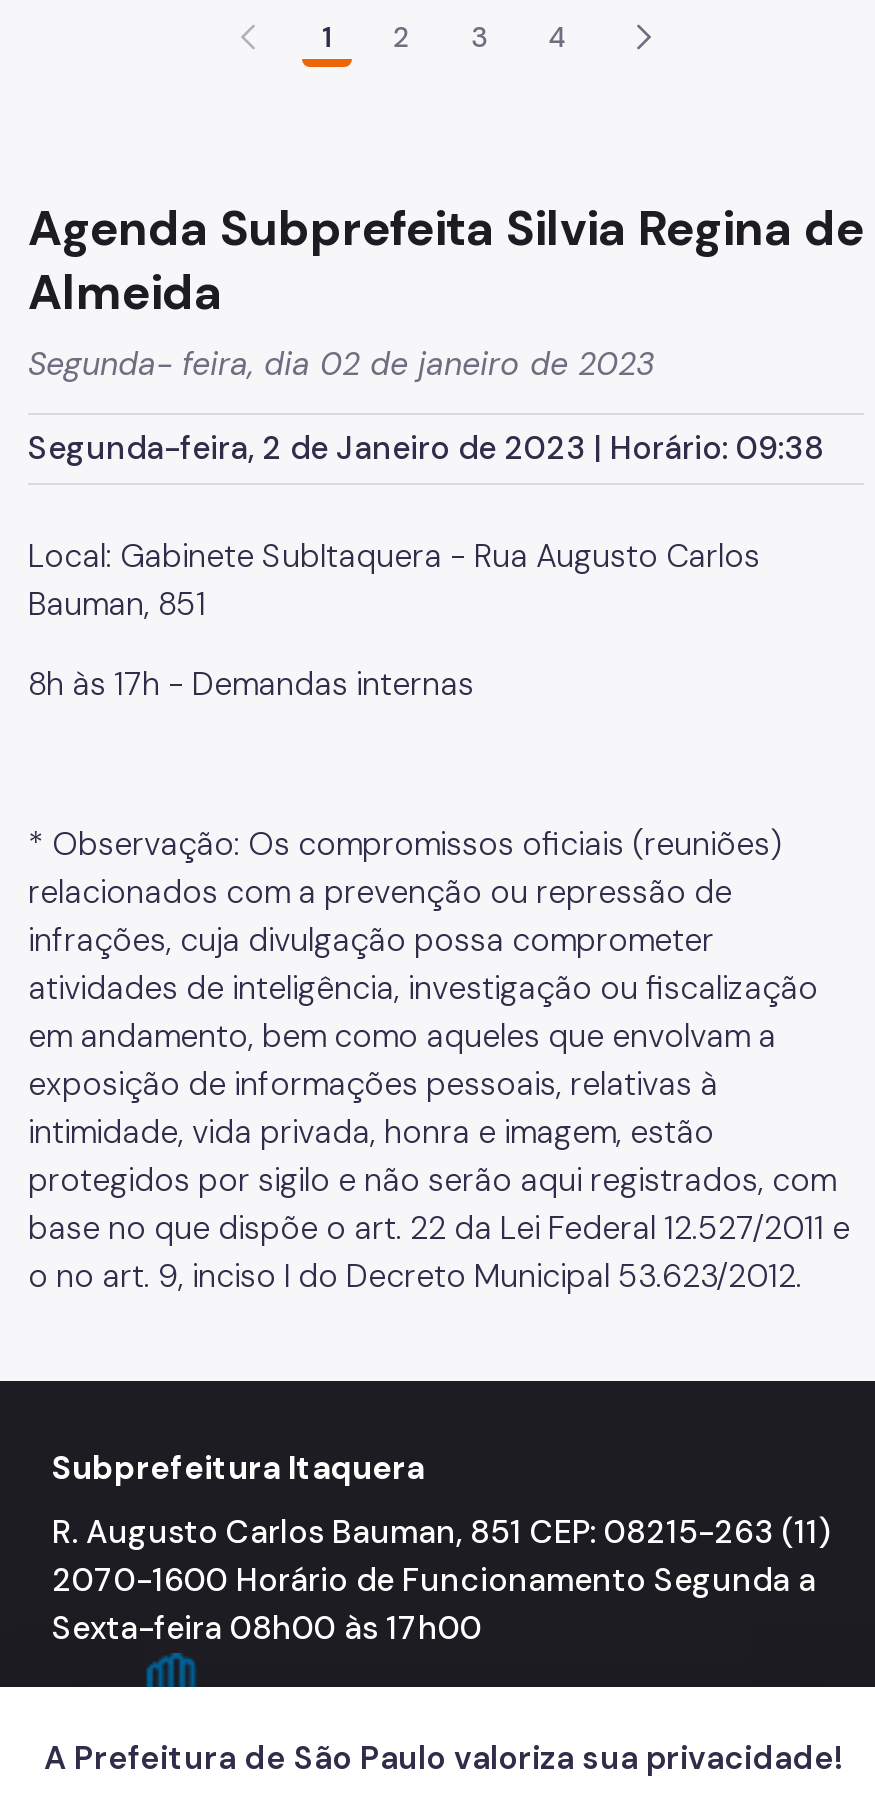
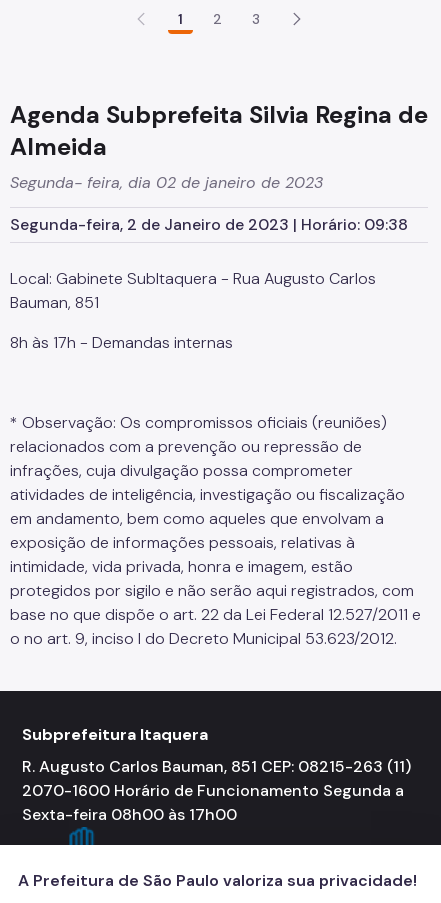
- 4
